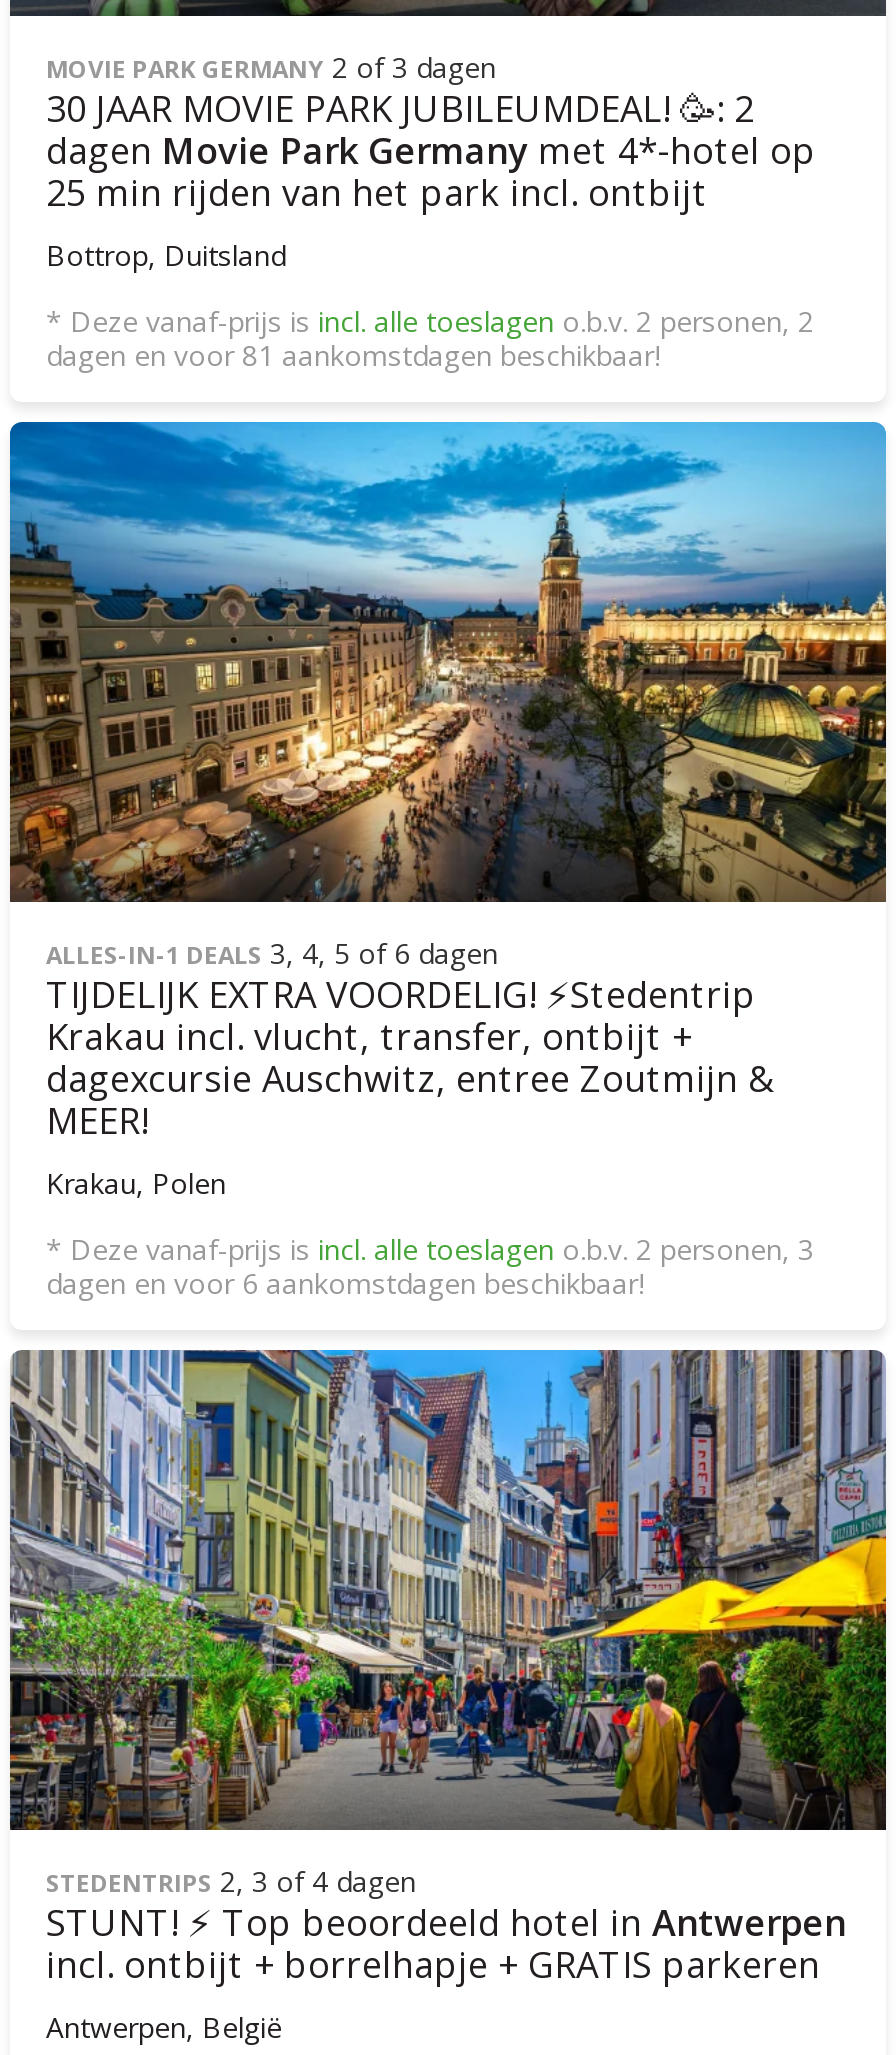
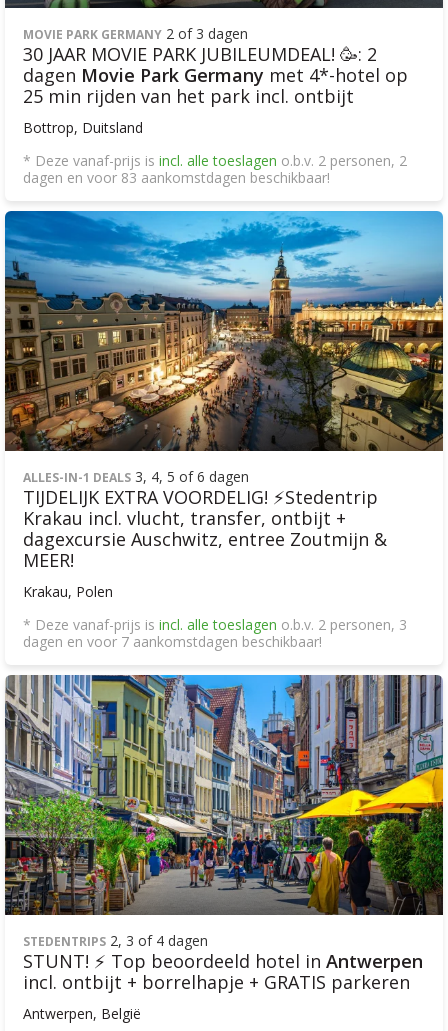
- dagen en voor 81 aankomstdagen beschikbaar!
+ dagen en voor 83 aankomstdagen beschikbaar!

- dagen en voor 6 aankomstdagen beschikbaar!
+ dagen en voor 7 aankomstdagen beschikbaar!
